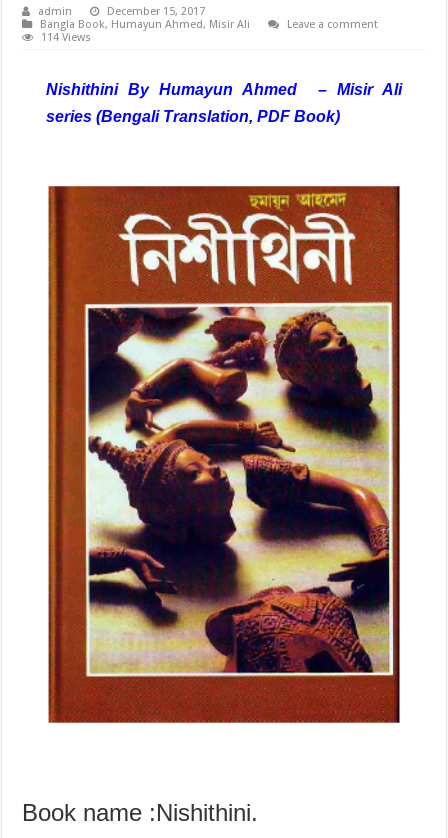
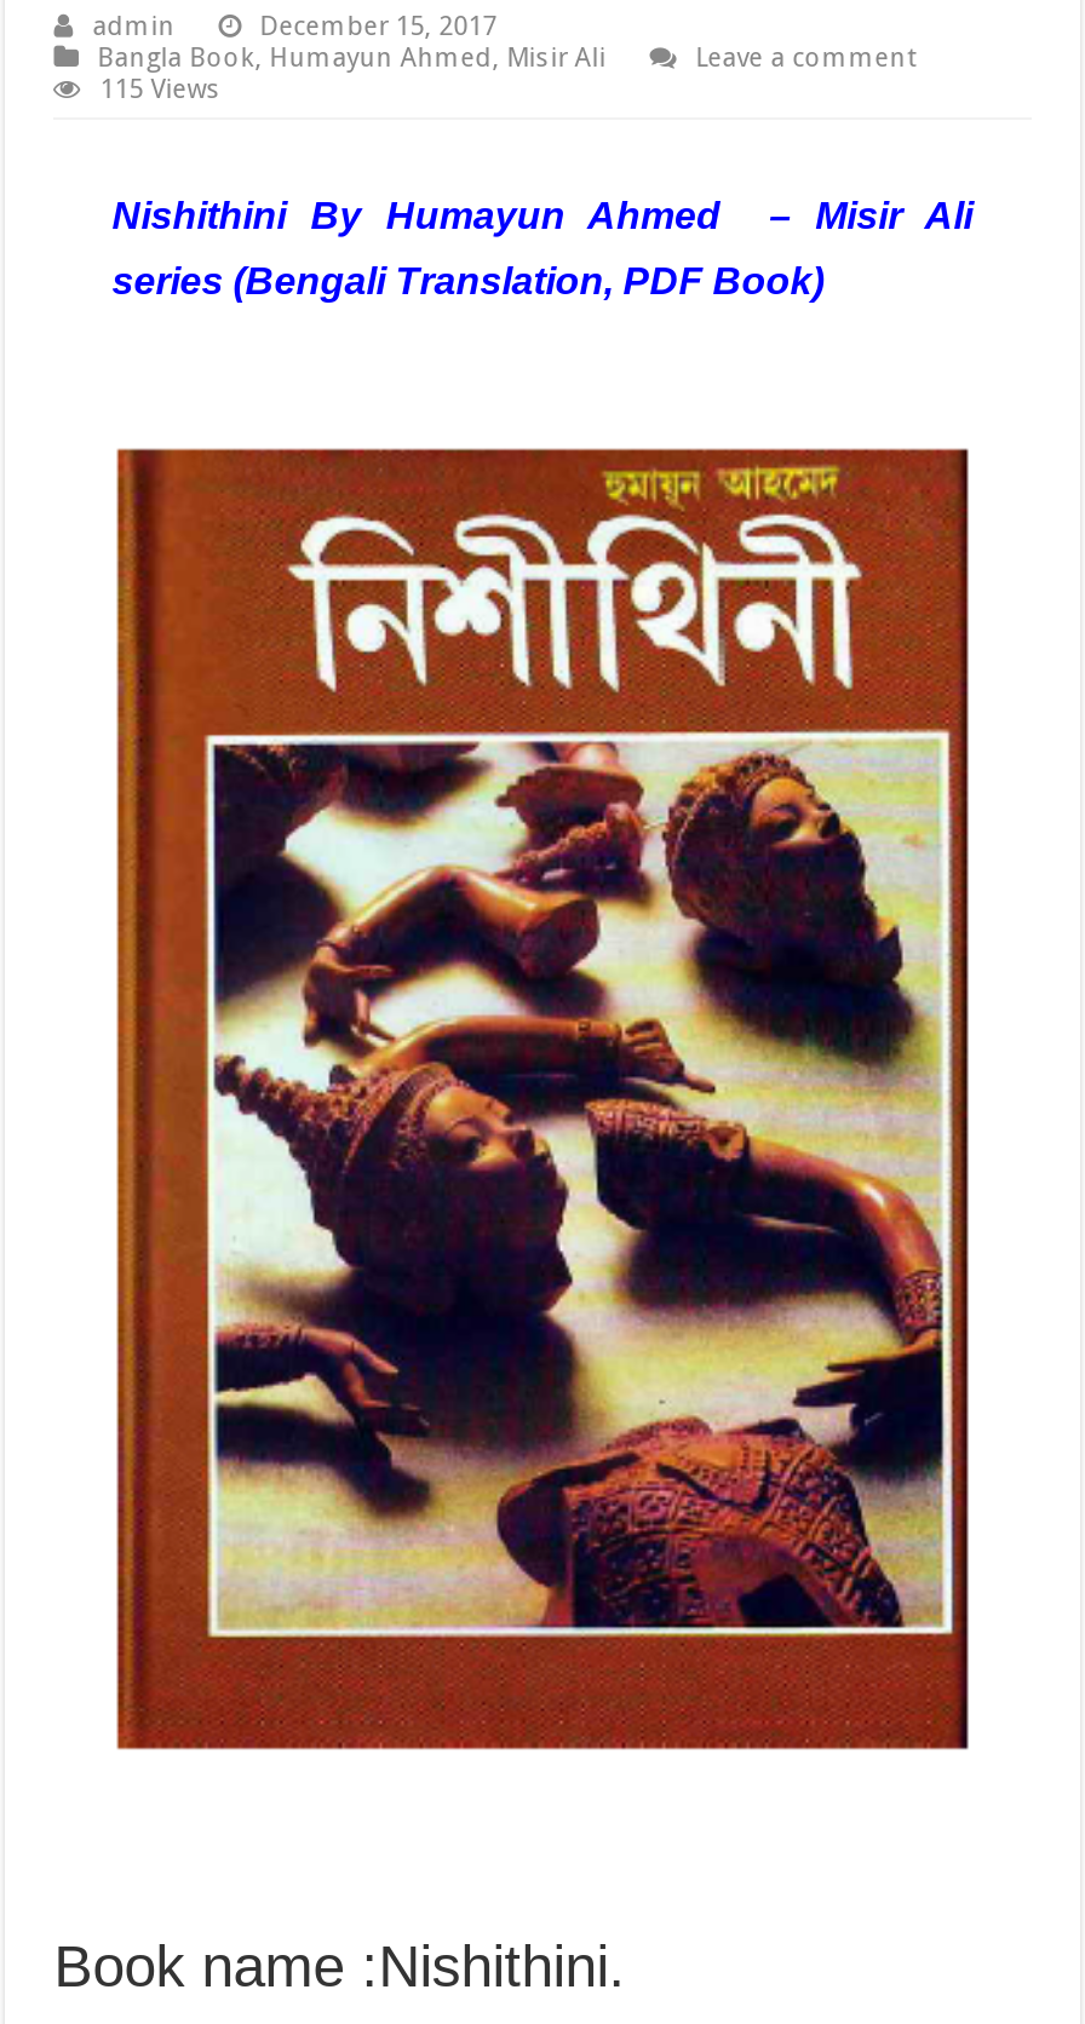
- 114 Views
+ 115 Views
